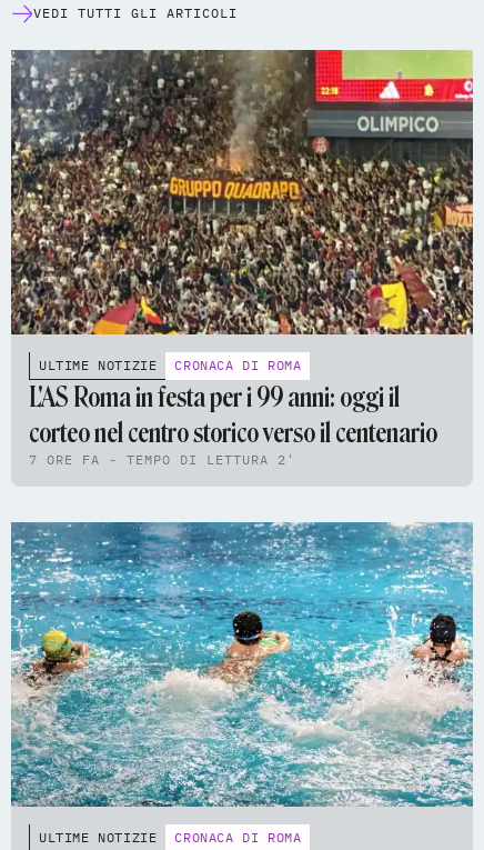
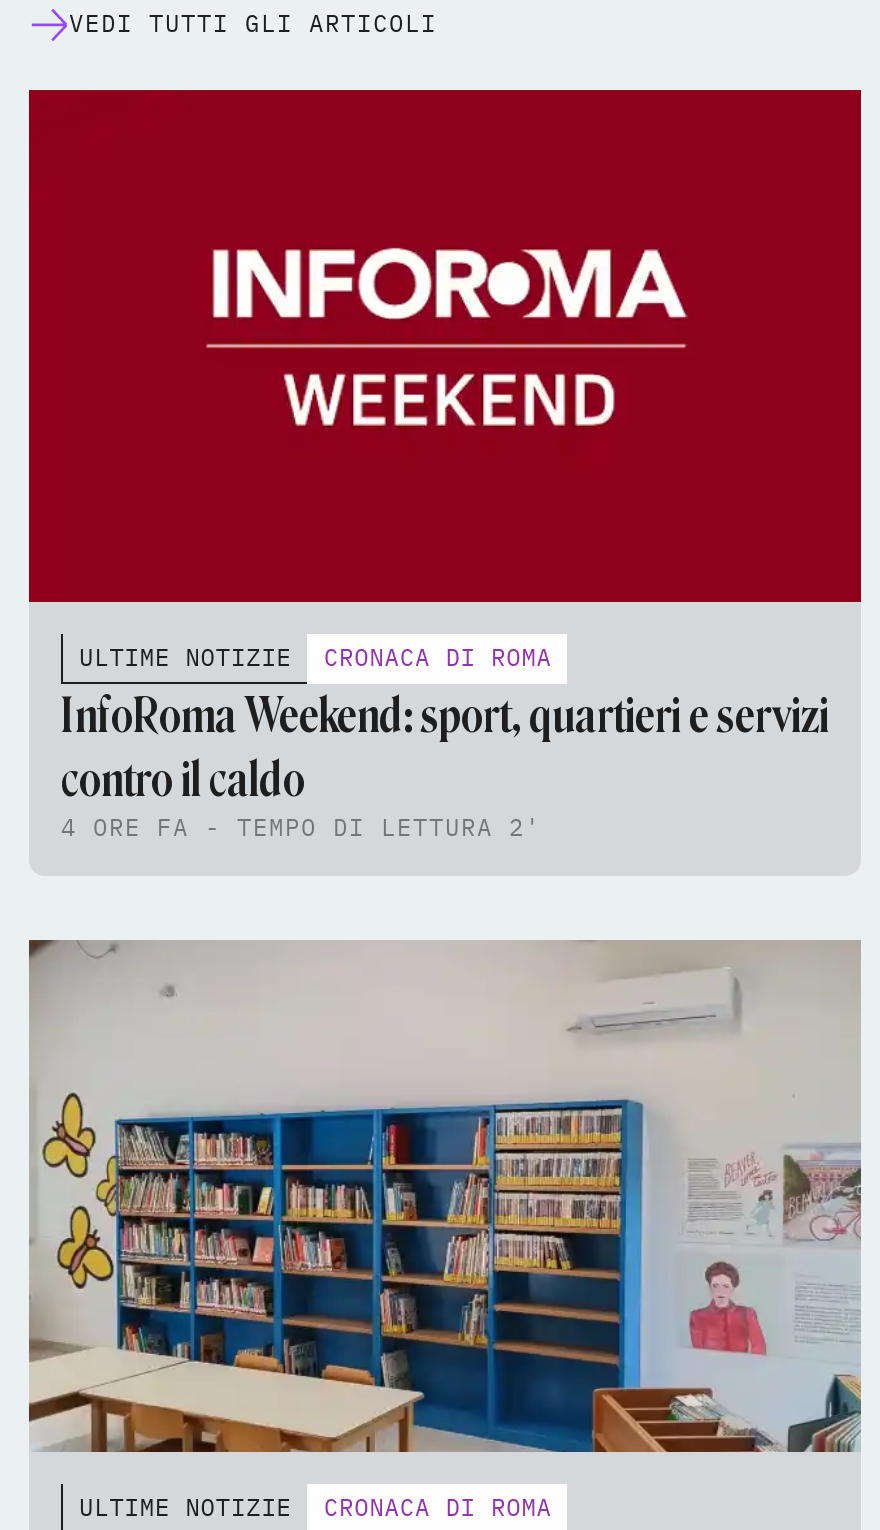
- [image]
+ [image]

- L'AS Roma in festa per i 99 anni: oggi il
- corteo nel centro storico verso il centenario
- 7 ORE FA - TEMPO DI LETTURA 2'
+ InfoRoma Weekend: sport, quartieri e servizi
+ contro il caldo
+ 4 ORE FA - TEMPO DI LETTURA 2'

- [image]
+ [image]
